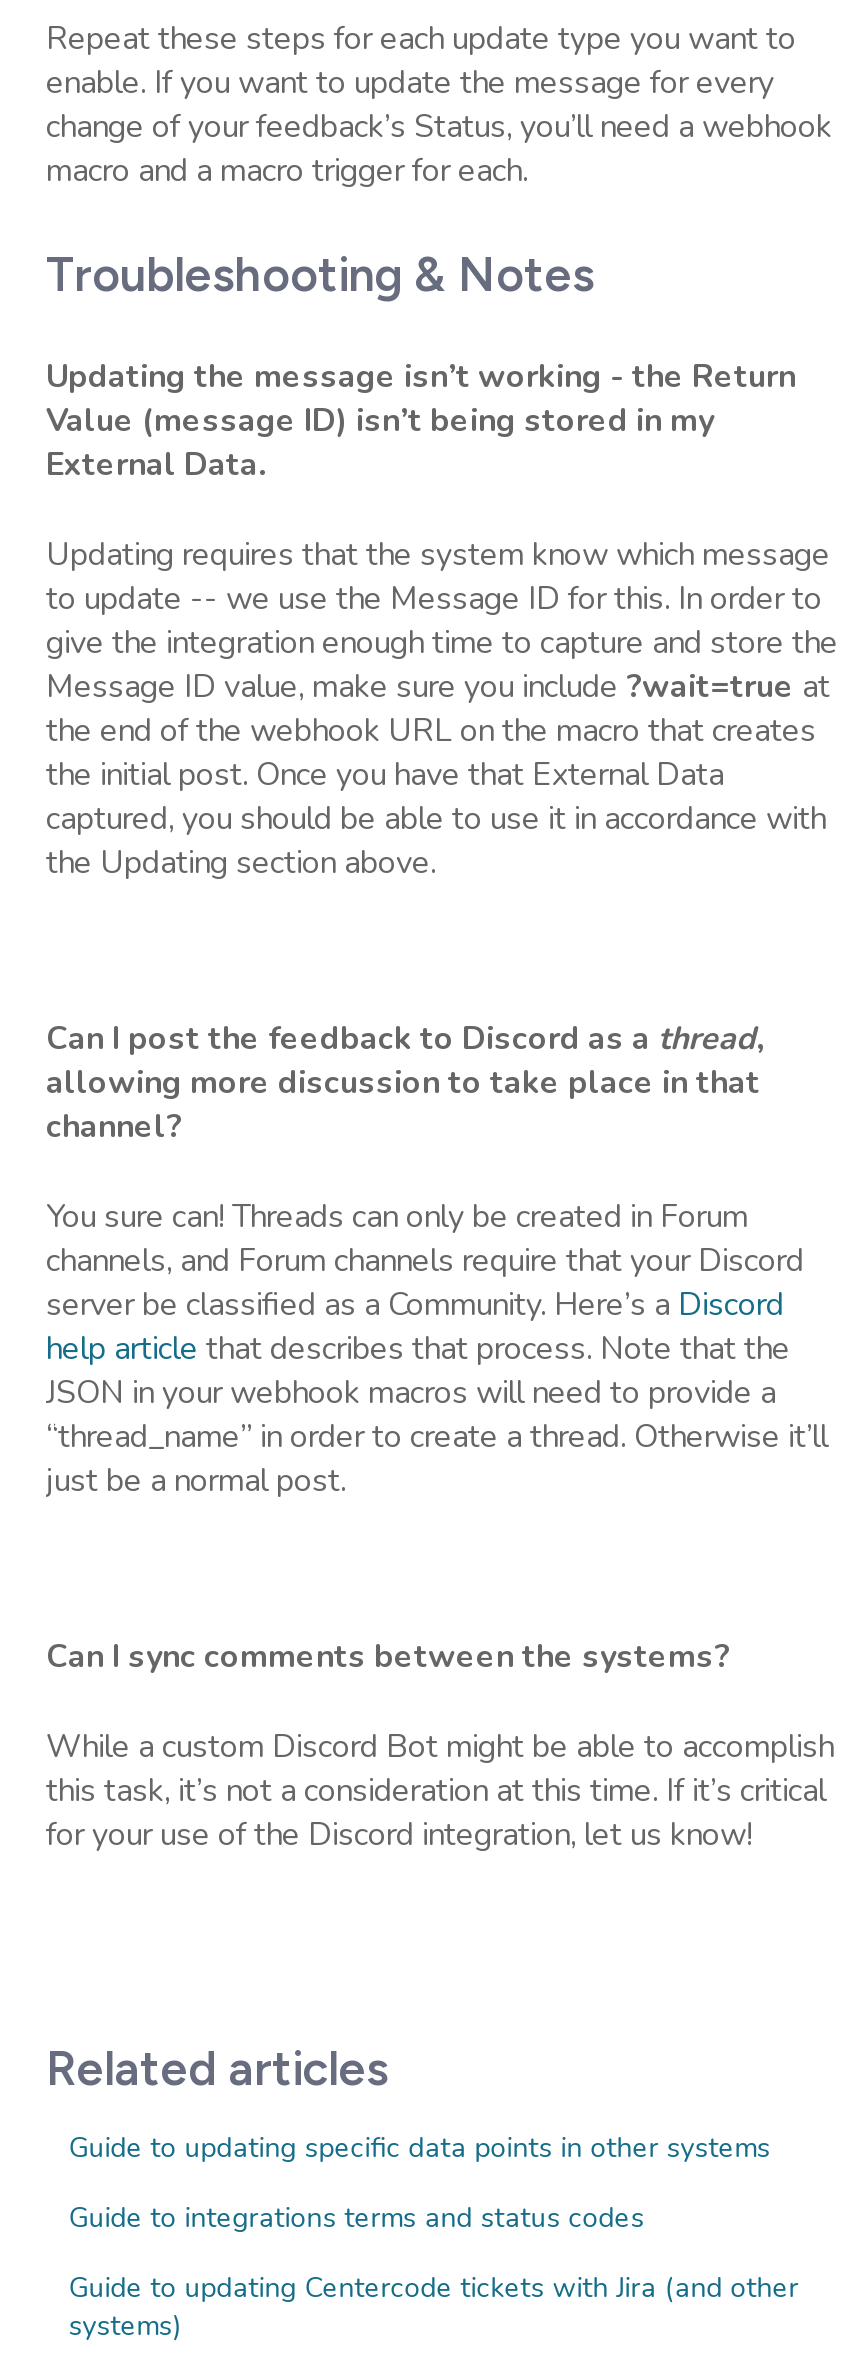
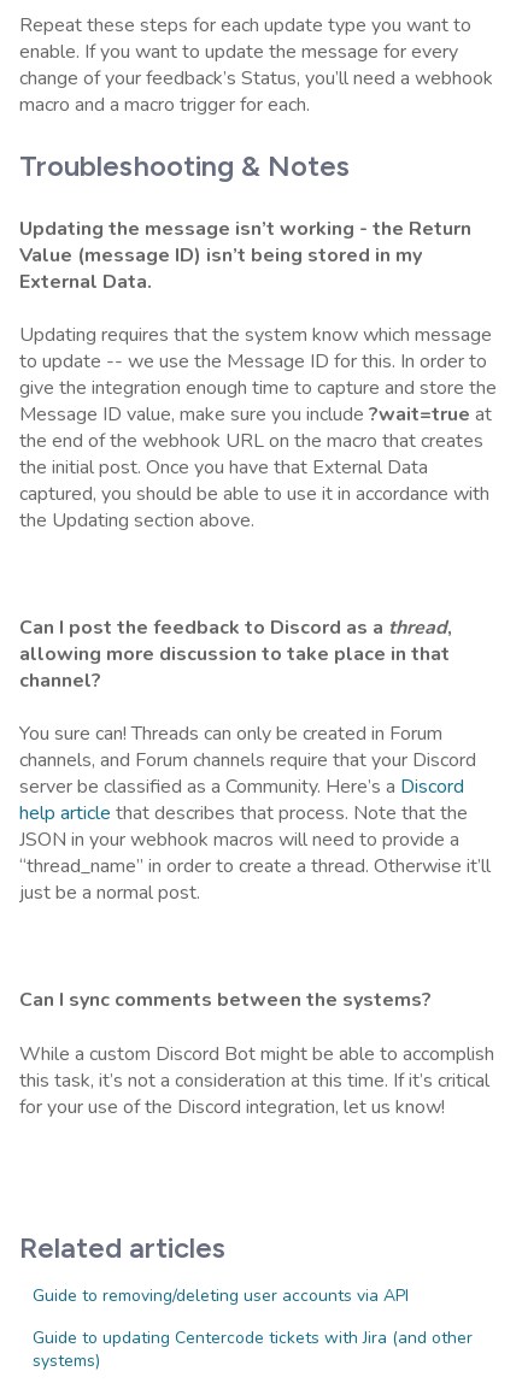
- Guide to updating specific data points in other systems
- Guide to integrations terms and status codes
+ Guide to removing/deleting user accounts via API
